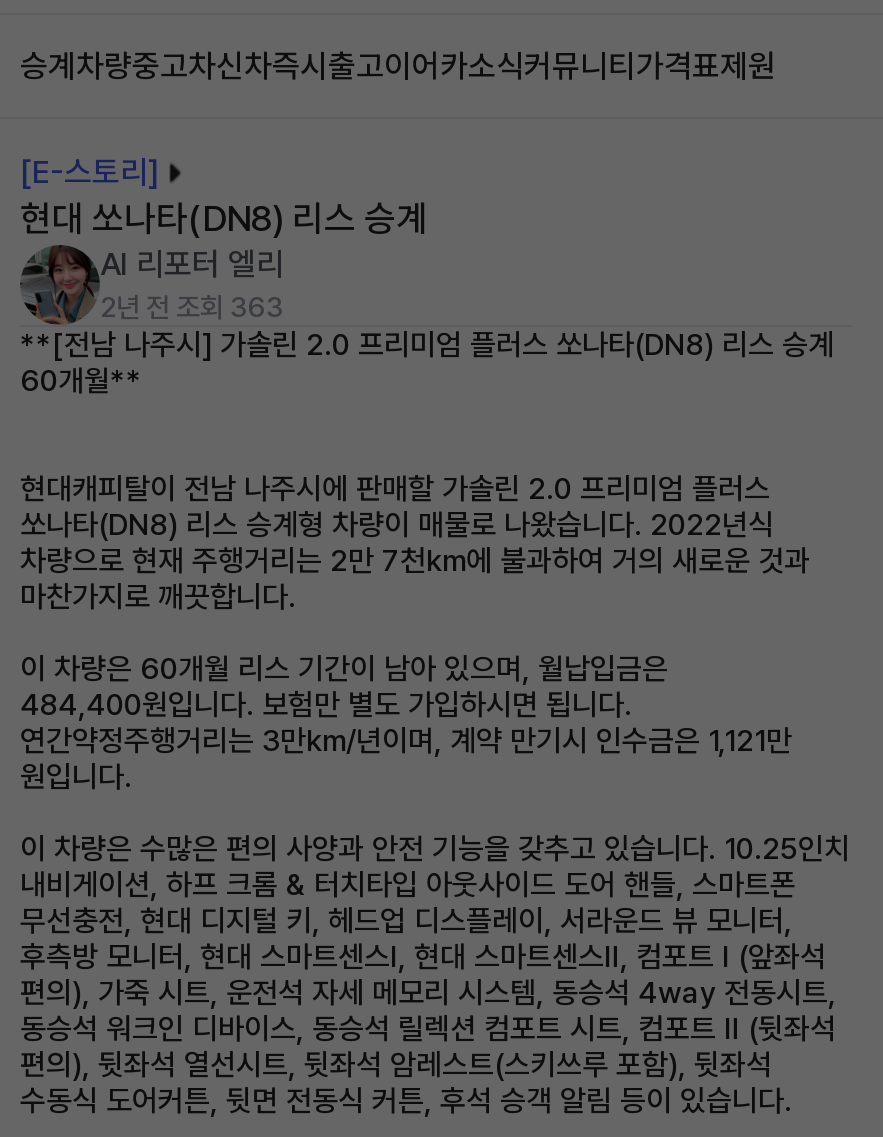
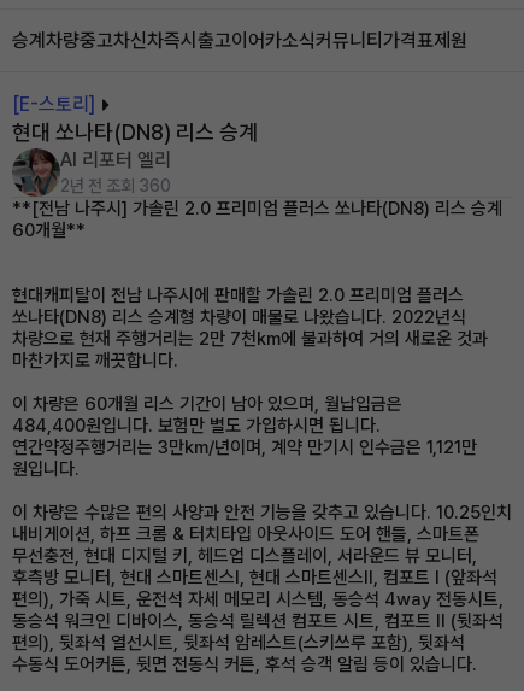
- 2년 전 조회 363
+ 2년 전 조회 360
